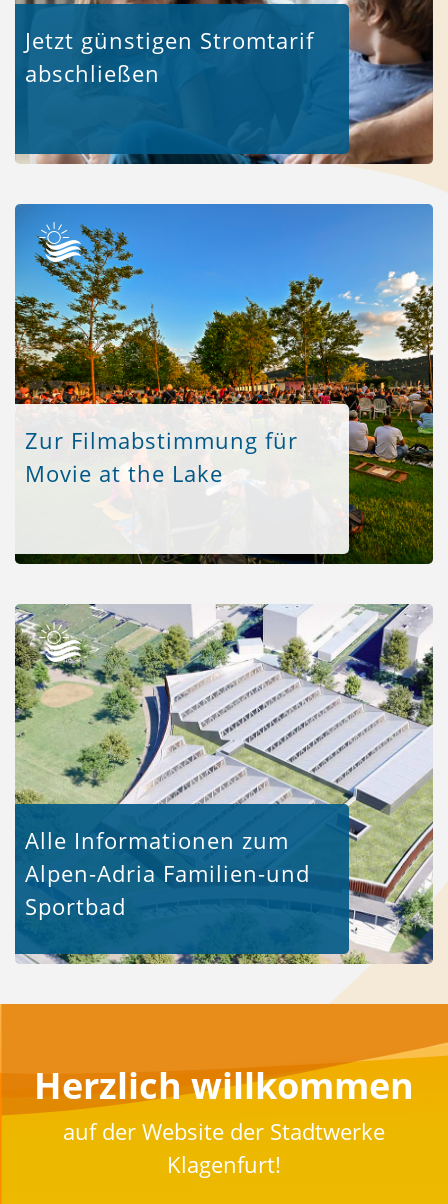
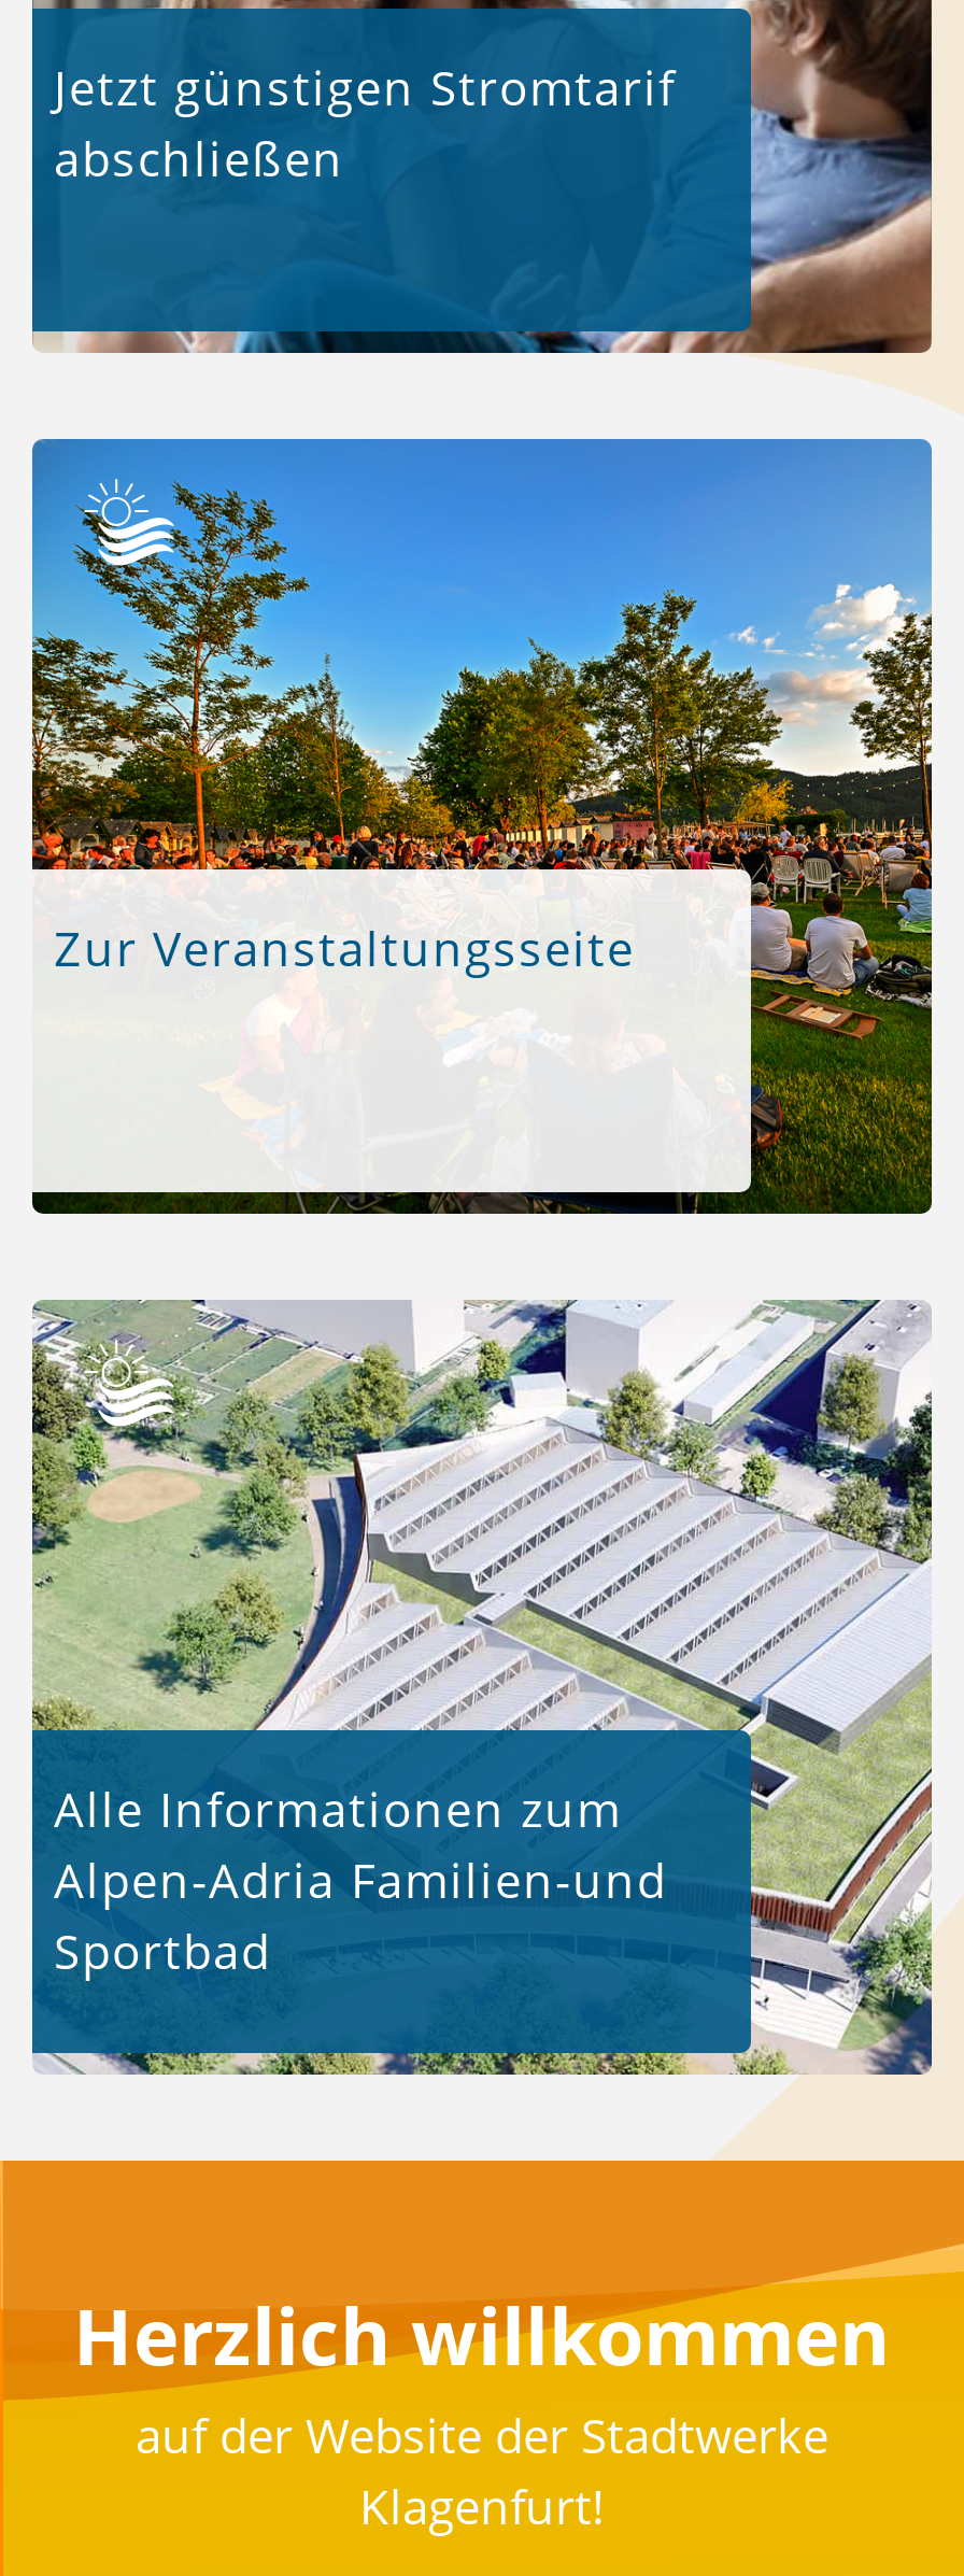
- Zur Filmabstimmung für
- Movie at the Lake
+ Zur Veranstaltungsseite
